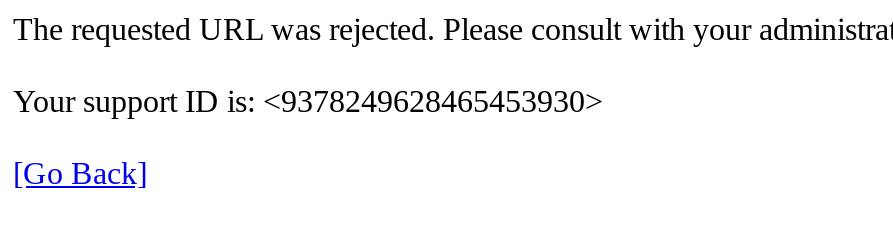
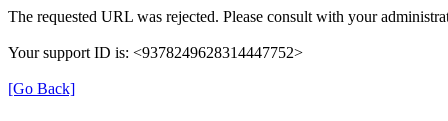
- Your support ID is: <9378249628465453930>
+ Your support ID is: <9378249628314447752>
